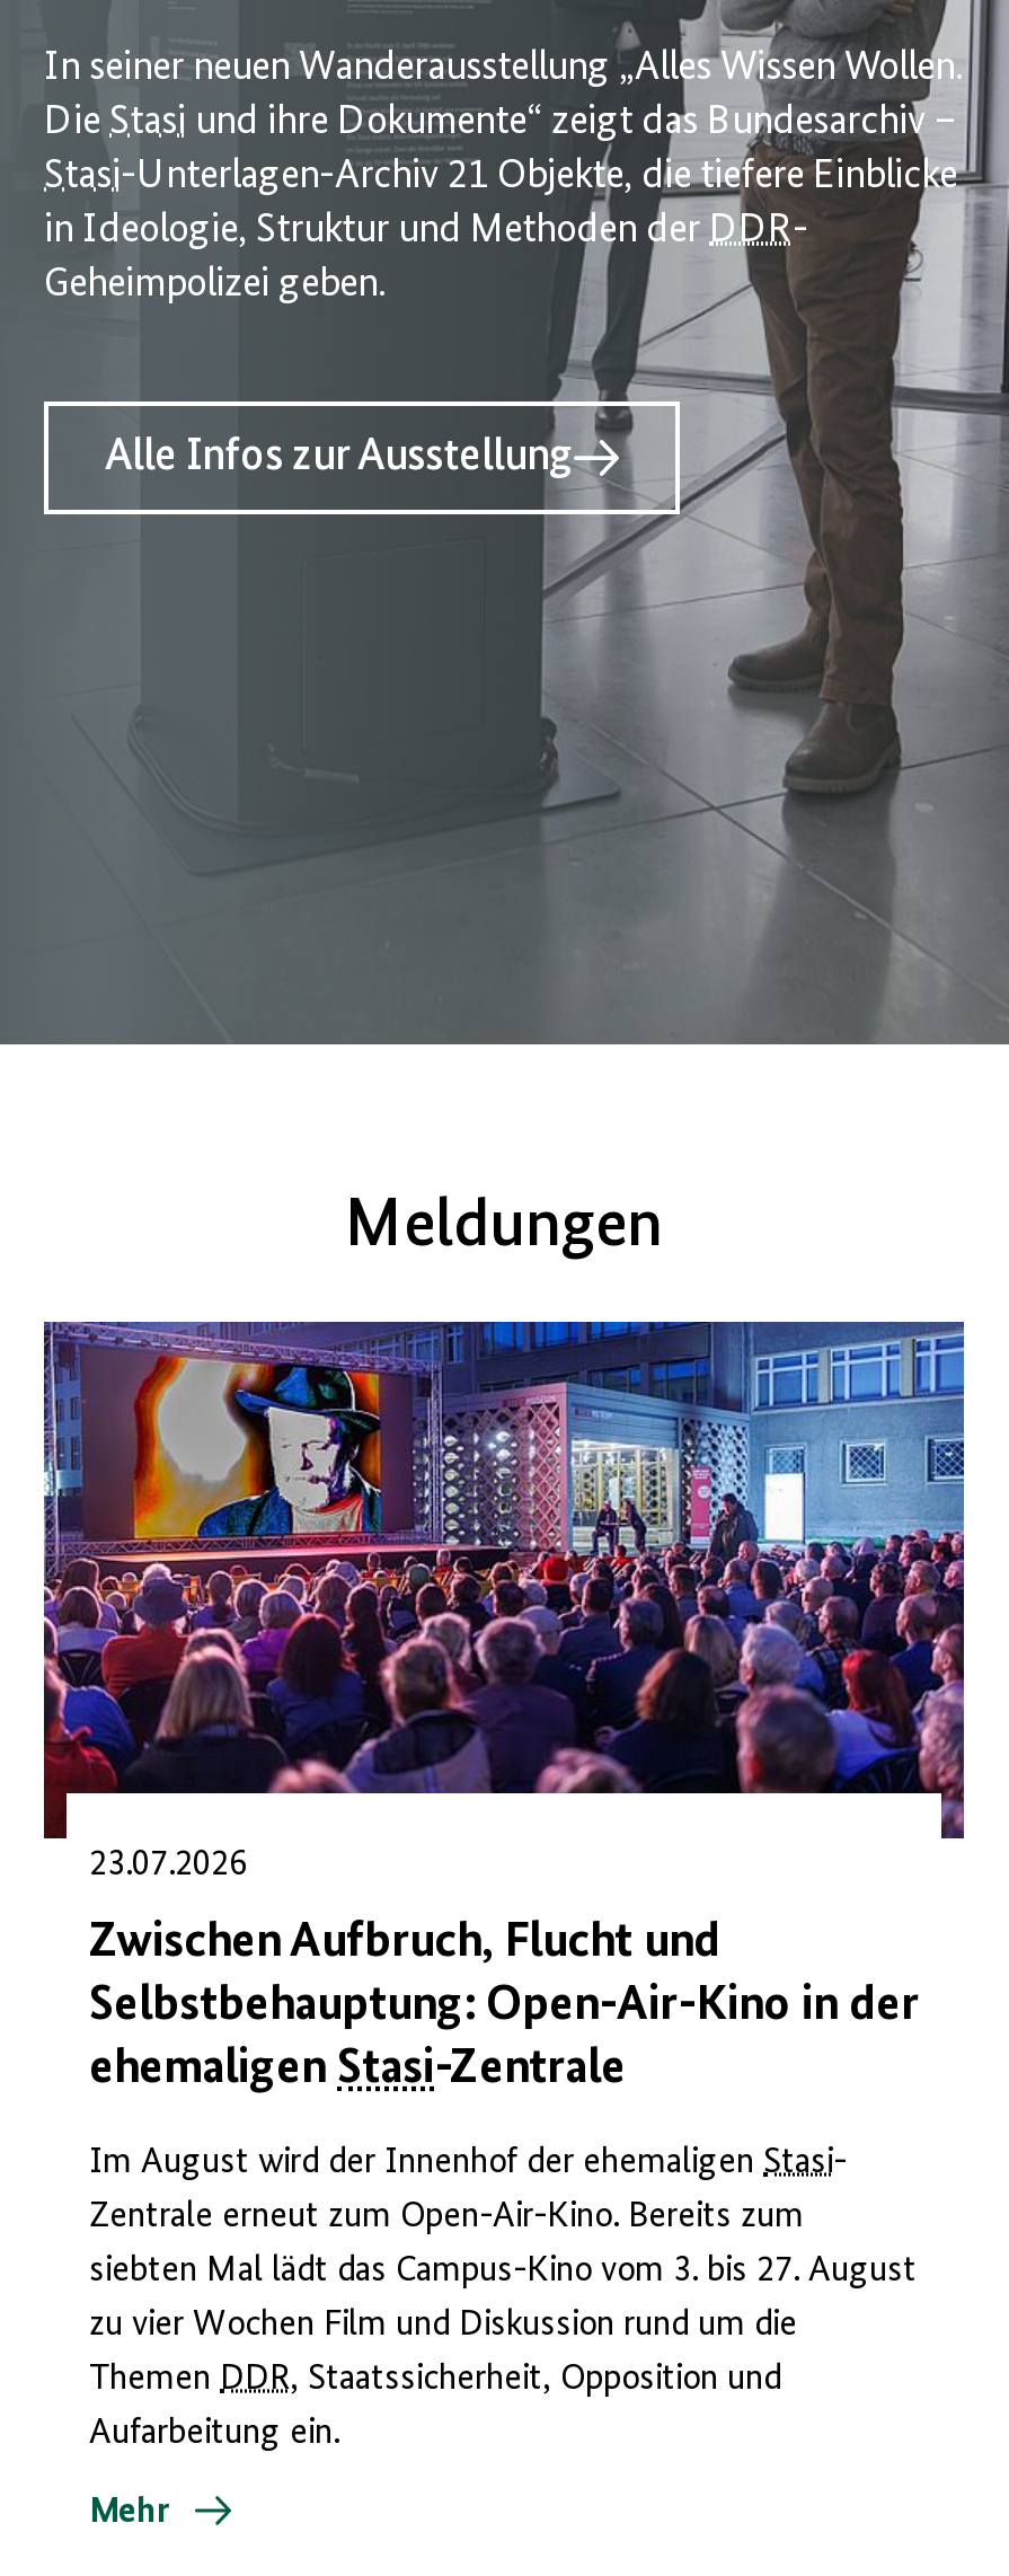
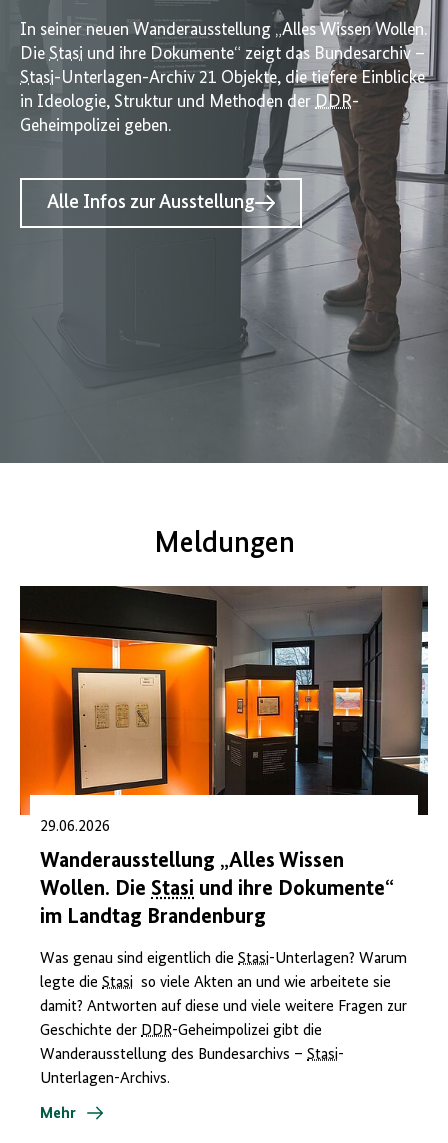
- [image]
- 23.07.2026
+ [image]
+ 29.06.2026

- Zwischen Aufbruch, Flucht und
- Selbstbehauptung: Open-Air-Kino in der
- ehemaligen Stasi-Zentrale
+ Wanderausstellung „Alles Wissen
+ Wollen. Die Stasi und ihre Dokumente“
+ im Landtag Brandenburg

- Im August wird der Innenhof der ehemaligen Stasi-
+ Was genau sind eigentlich die Stasi-Unterlagen? Warum

- Zentrale erneut zum Open-Air-Kino. Bereits zum
+ legte die Stasi so viele Akten an und wie arbeitete sie

- siebten Mal lädt das Campus-Kino vom 3. bis 27. August
+ damit? Antworten auf diese und viele weitere Fragen zur

- zu vier Wochen Film und Diskussion rund um die
+ Geschichte der DDR-Geheimpolizei gibt die

- Themen DDR, Staatssicherheit, Opposition und
+ Wanderausstellung des Bundesarchivs – Stasi-

- Aufarbeitung ein.
+ Unterlagen-Archivs.
